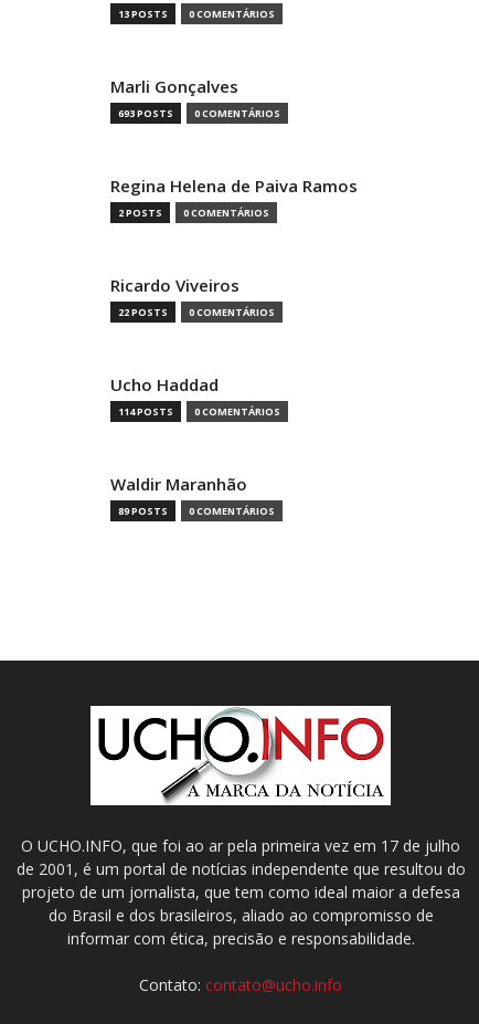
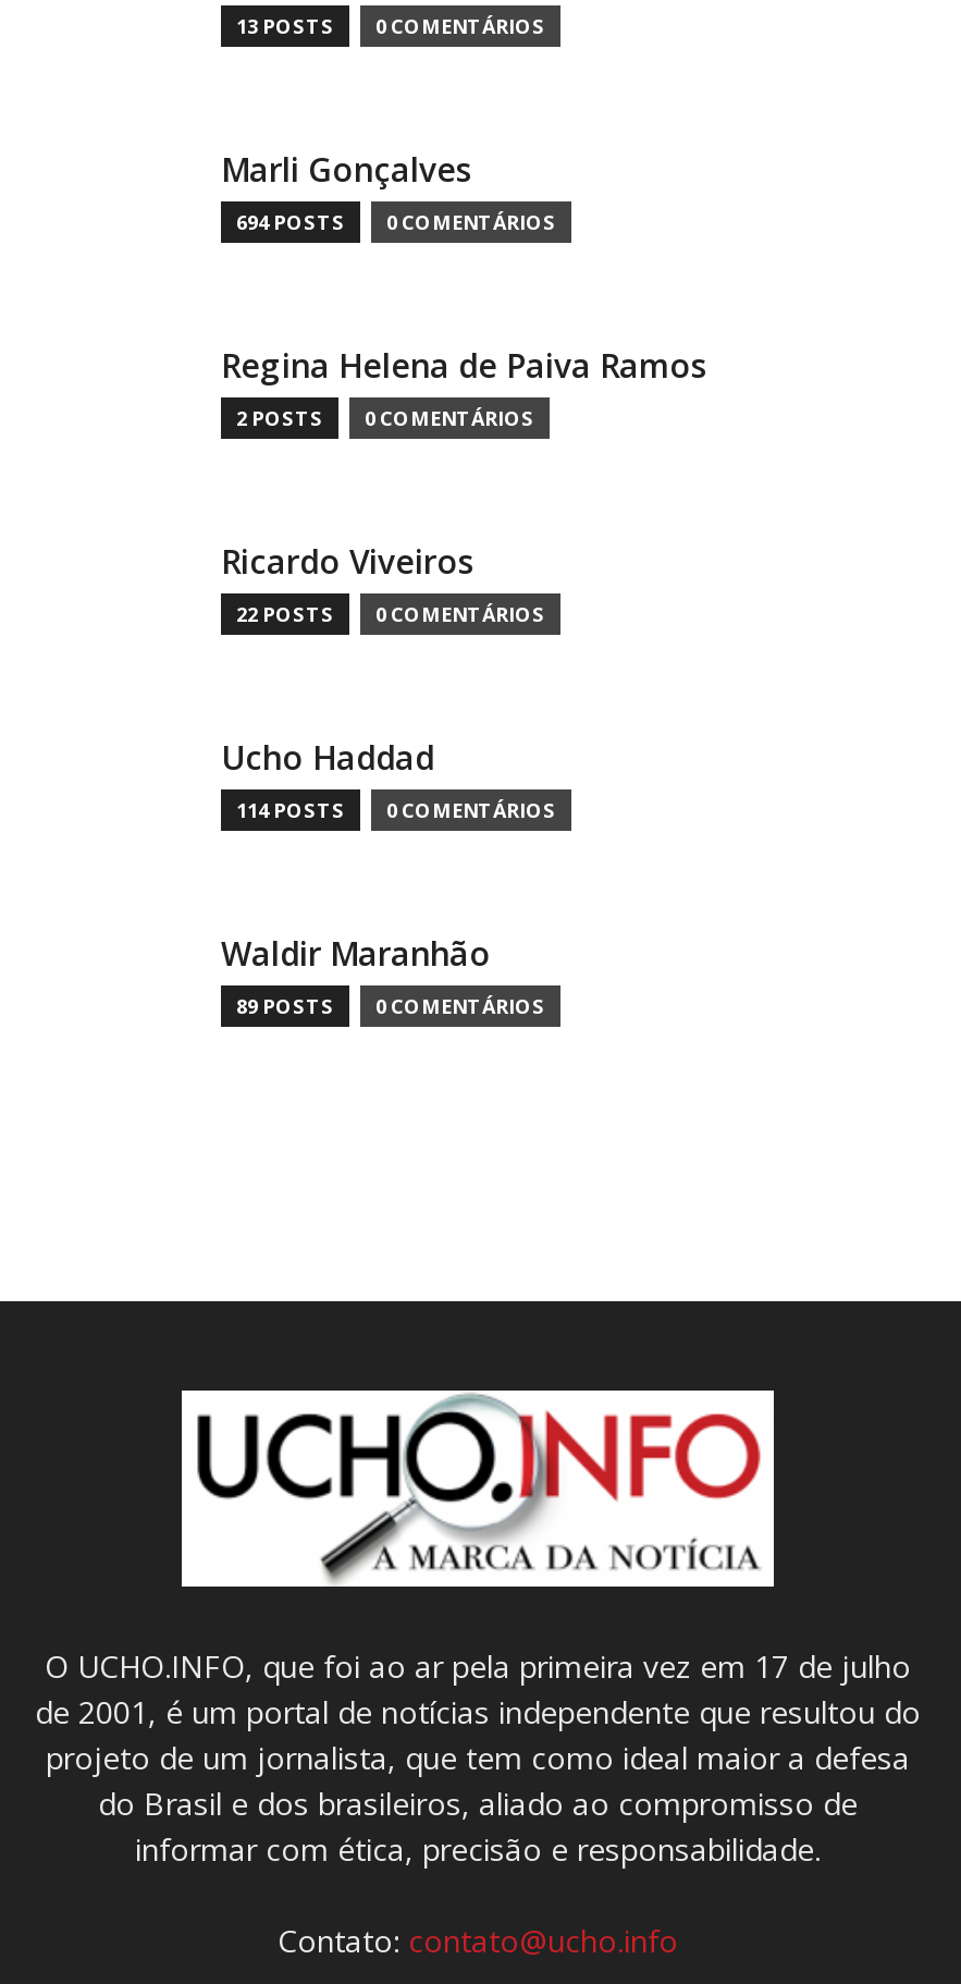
- 693 POSTS 0 COMENTÁRIOS
+ 694 POSTS 0 COMENTÁRIOS
